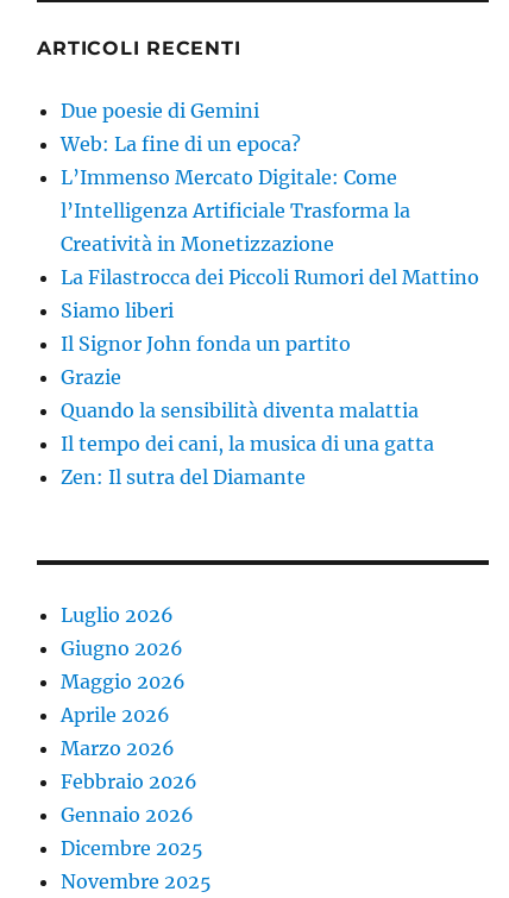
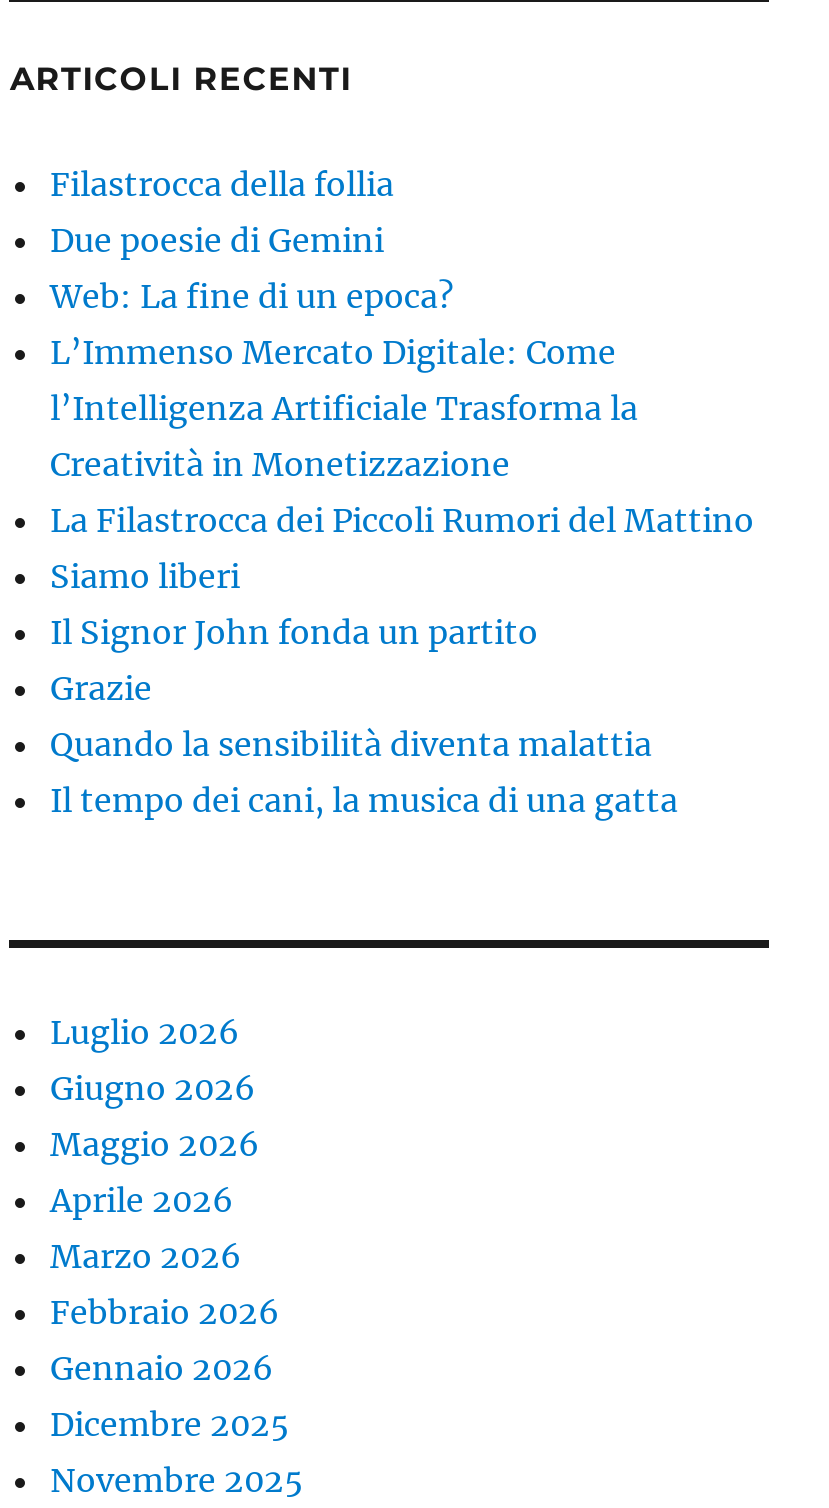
+ Filastrocca della follia

moved down: Due poesie di Gemini | Web: La fine di un epoca? | L’Immenso Mercato Digitale: Come | ... | Quando la sensibilità diventa malattia | Il tempo dei cani, la musica di una gatta

- Zen: Il sutra del Diamante
